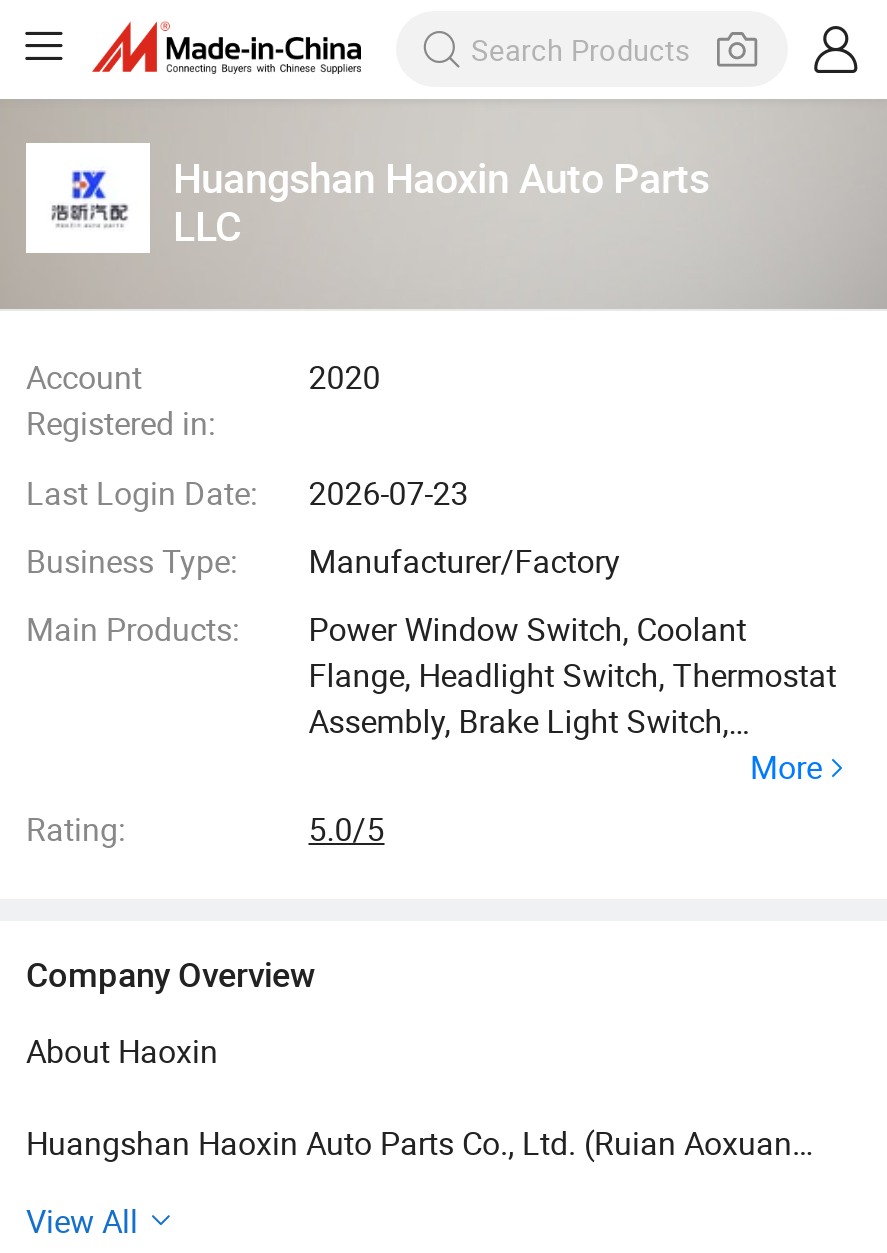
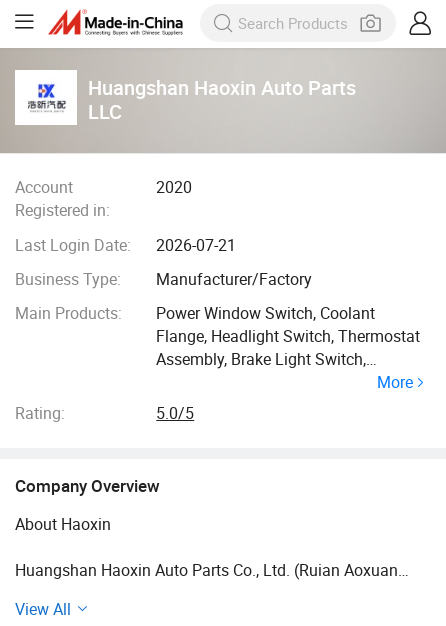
- Last Login Date: 2026-07-23
+ Last Login Date: 2026-07-21
